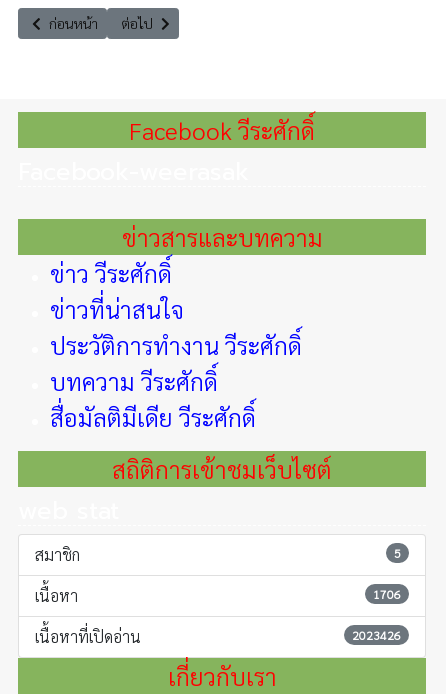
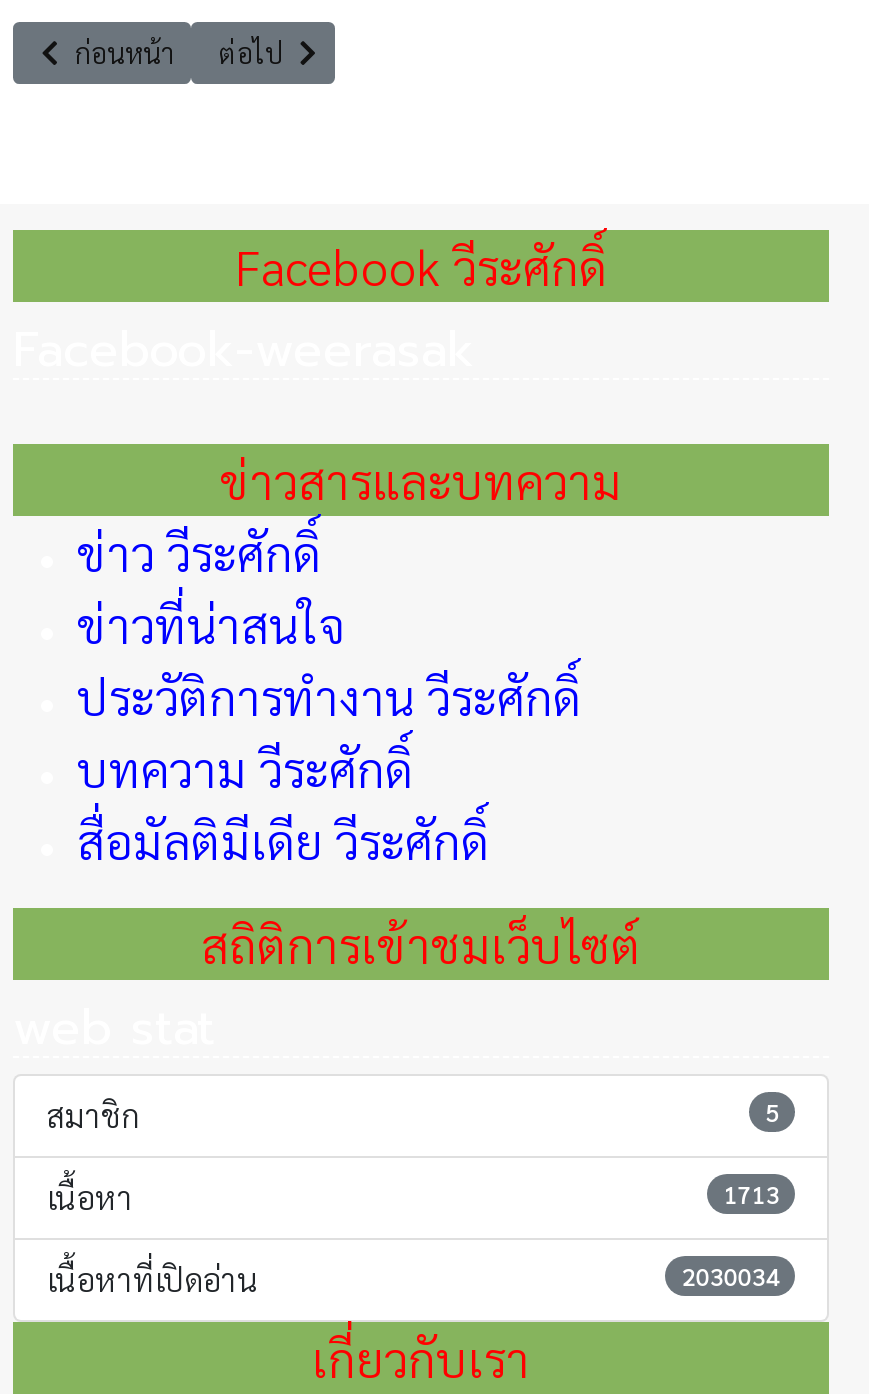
- 1706
+ 1713

- 2023426
+ 2030034
